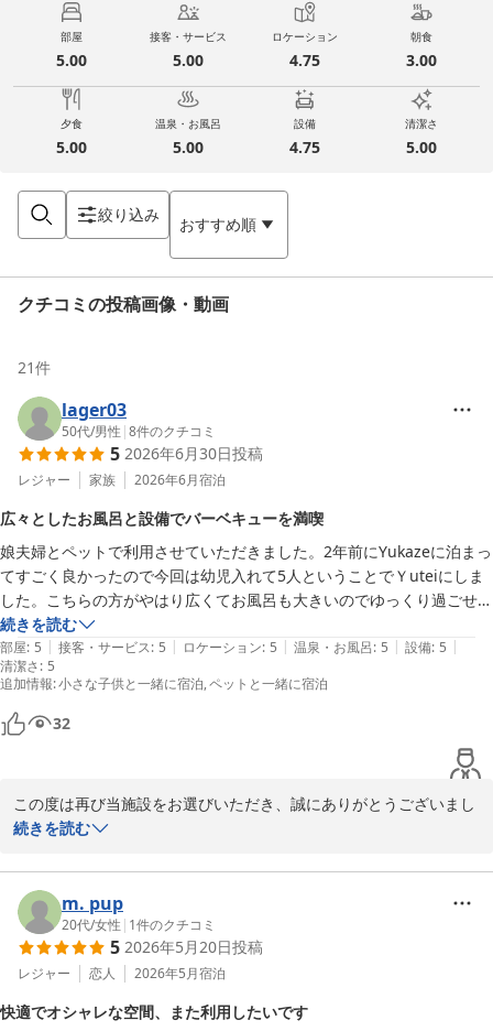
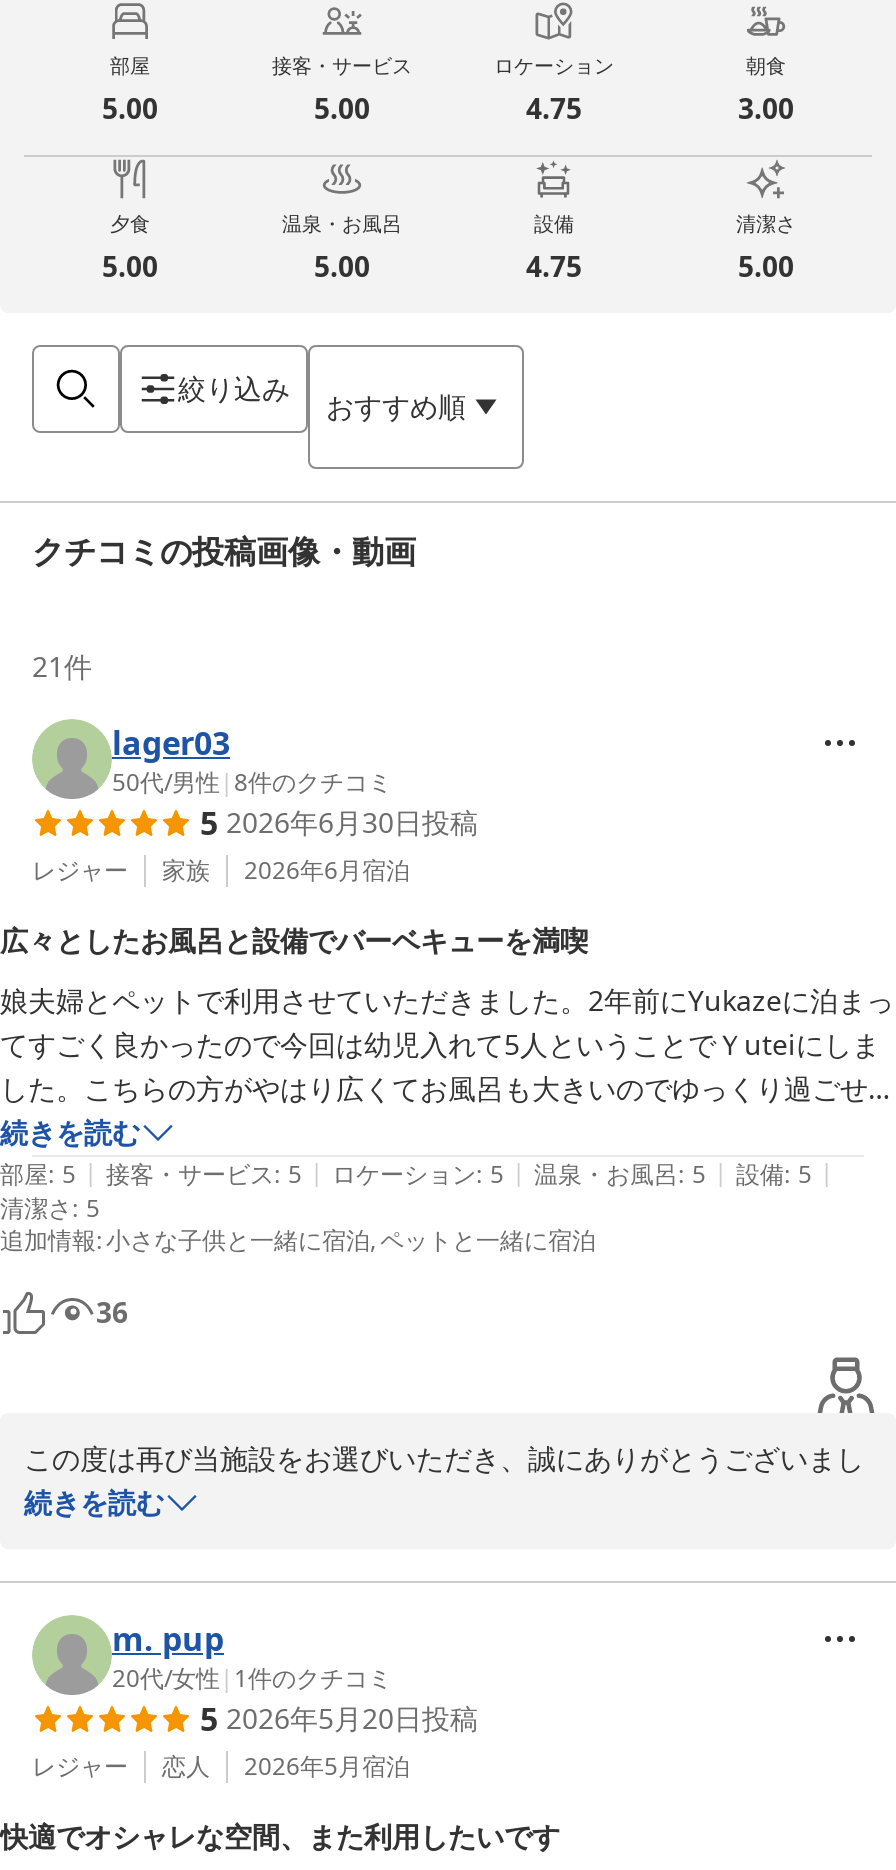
- 32
+ 36
